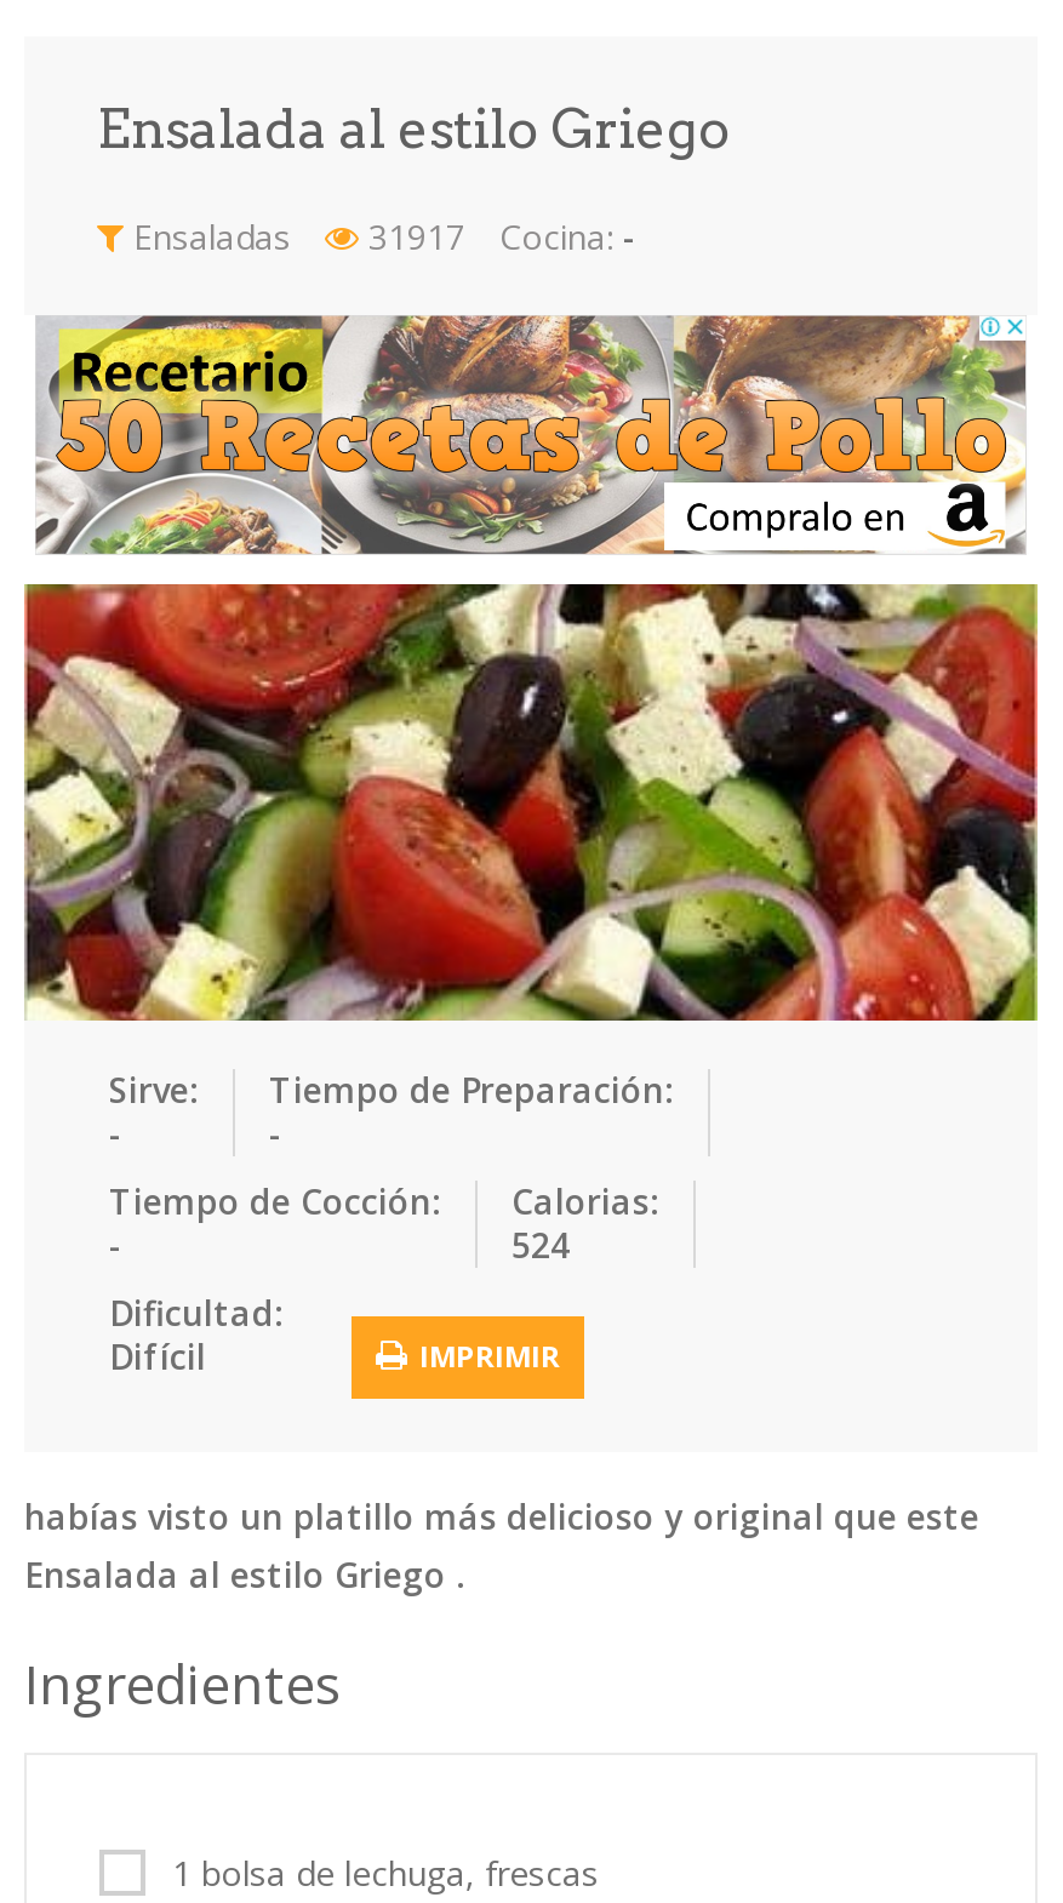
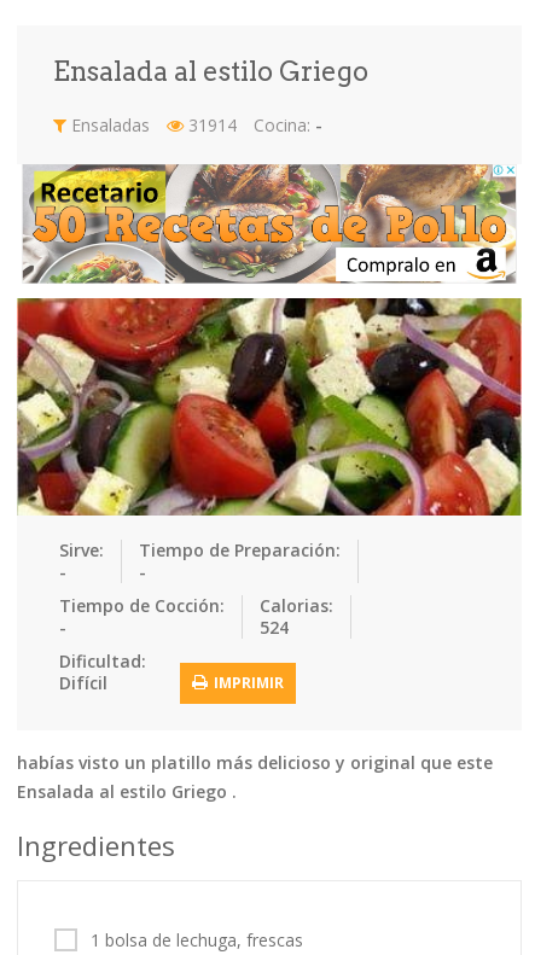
- Ensaladas 31917 Cocina: -
+ Ensaladas 31914 Cocina: -
